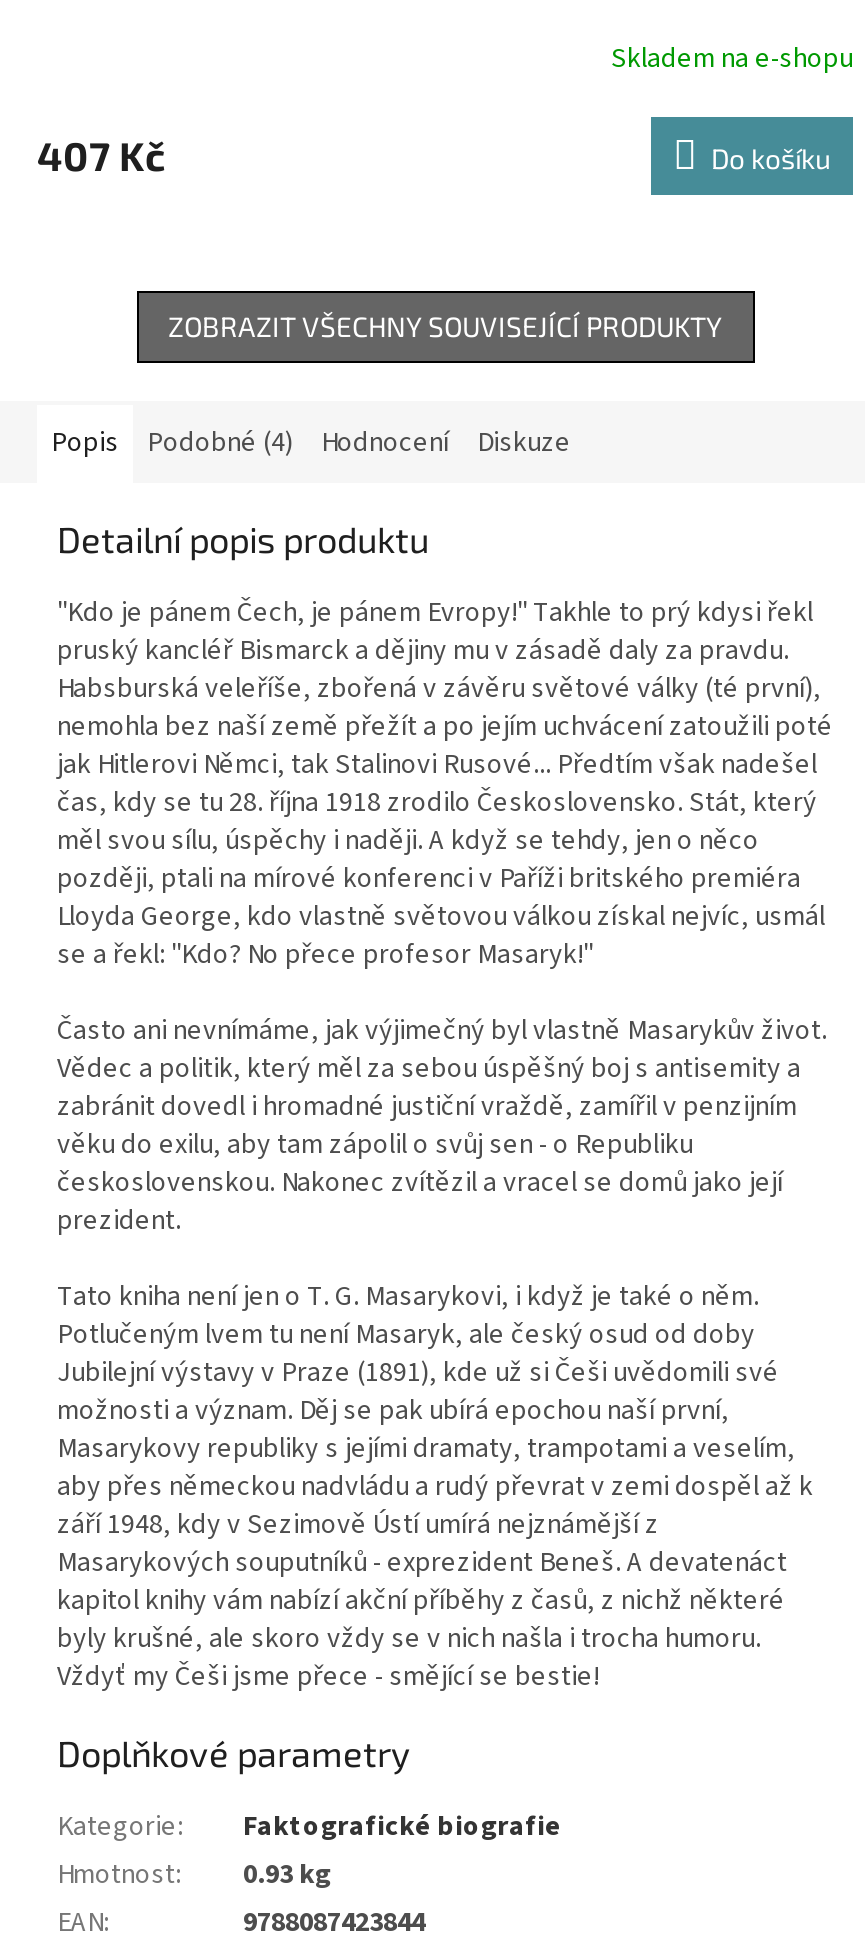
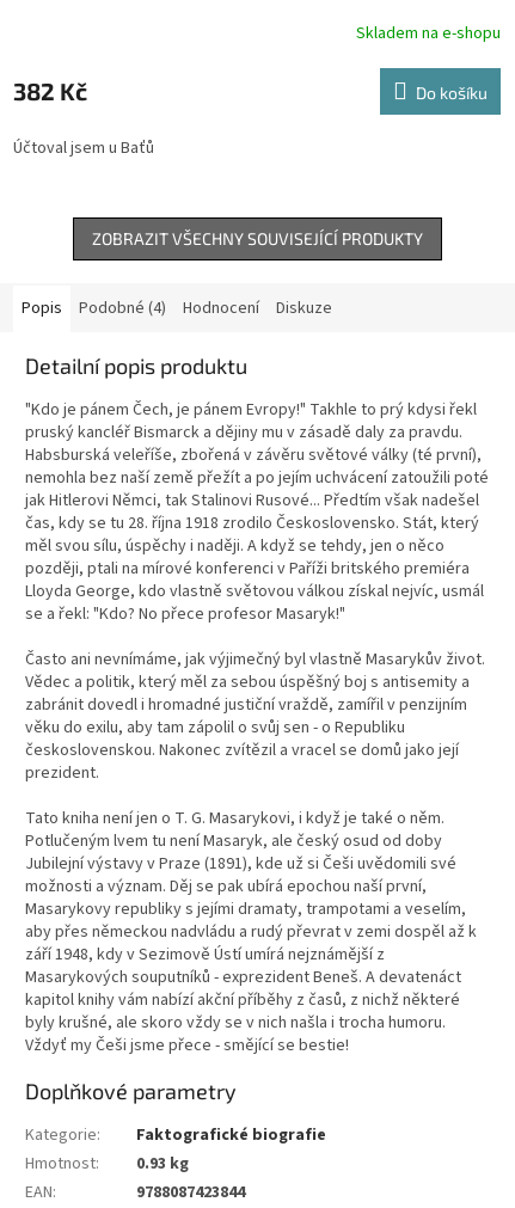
- 407 Kč
+ 382 Kč

+ Účtoval jsem u Baťů
